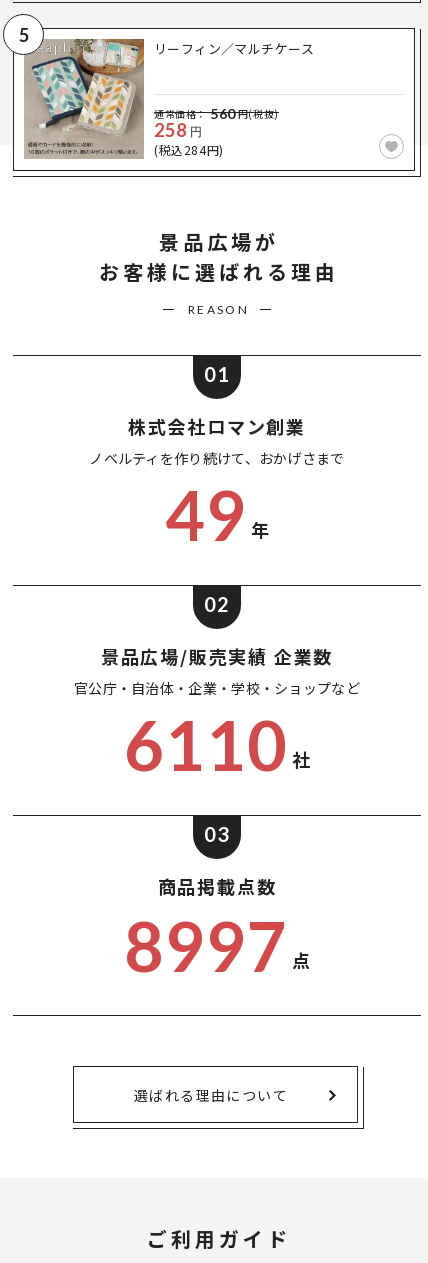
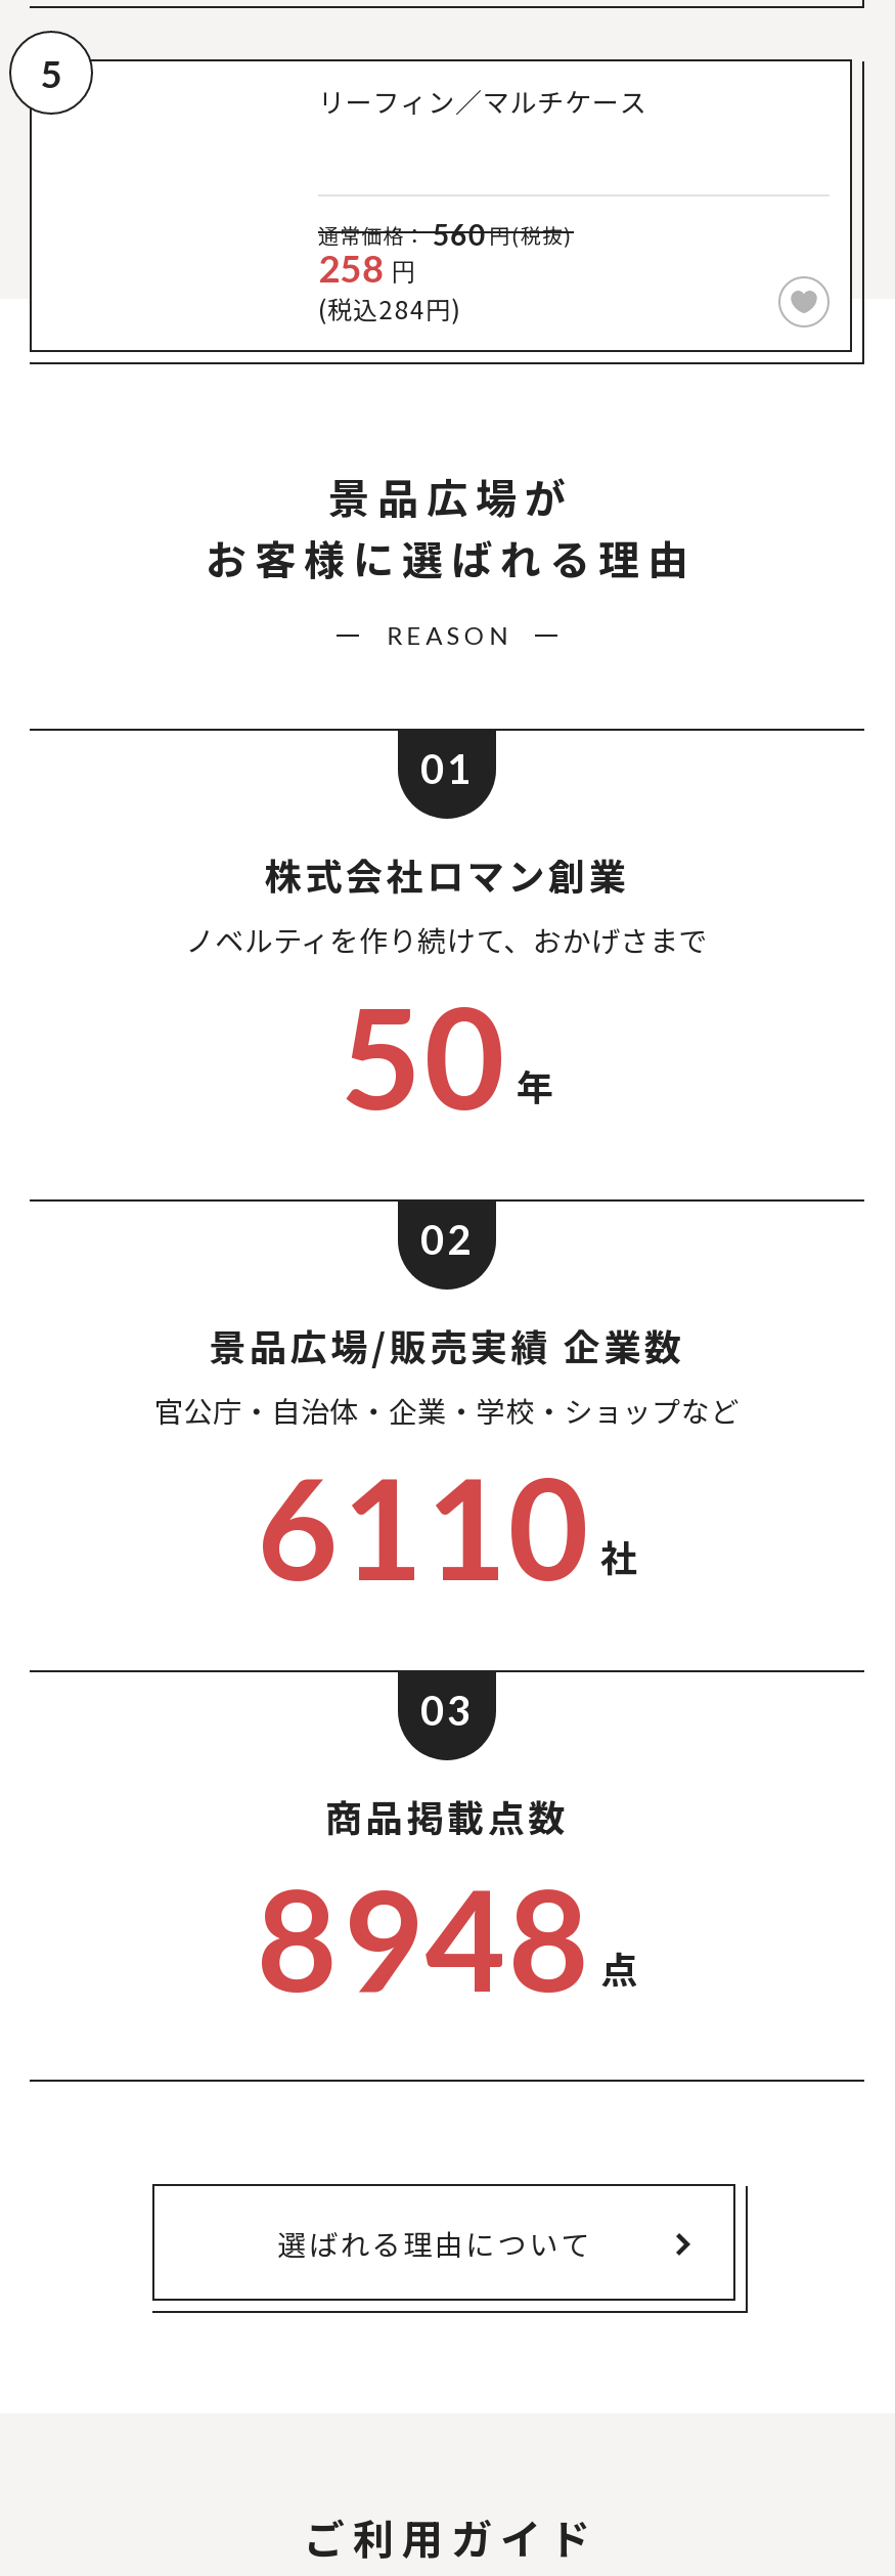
- [image]

- 49 年
+ 50 年

- 8997 点
+ 8948 点
